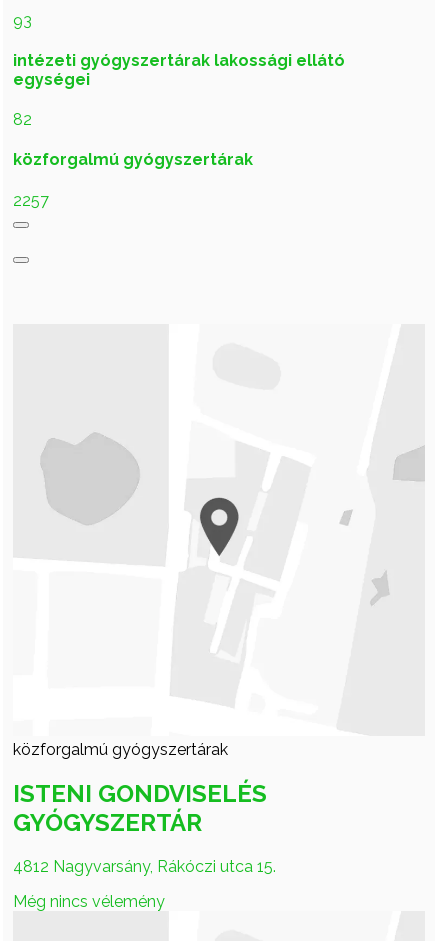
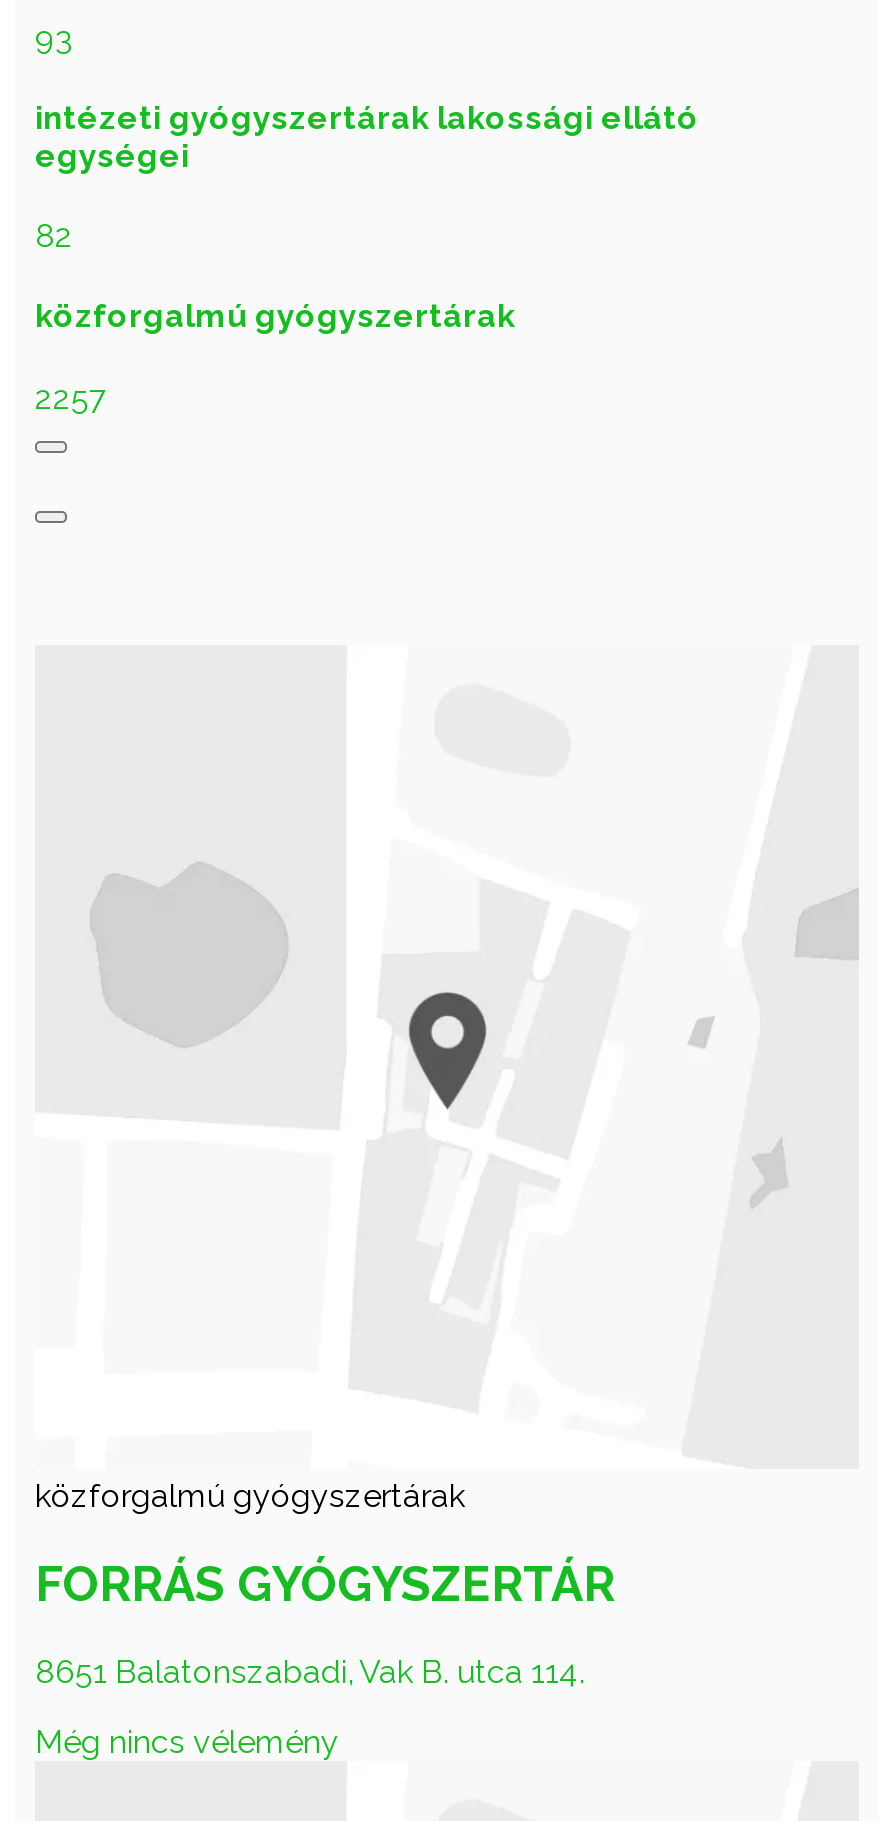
- ISTENI GONDVISELÉS
- GYÓGYSZERTÁR
+ FORRÁS GYÓGYSZERTÁR

- 4812 Nagyvarsány, Rákóczi utca 15.
+ 8651 Balatonszabadi, Vak B. utca 114.
